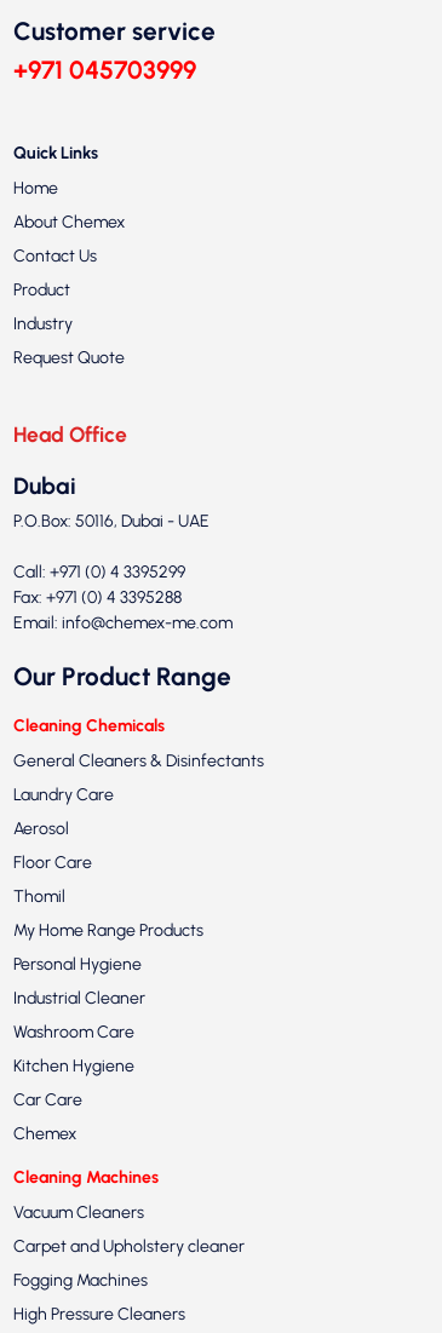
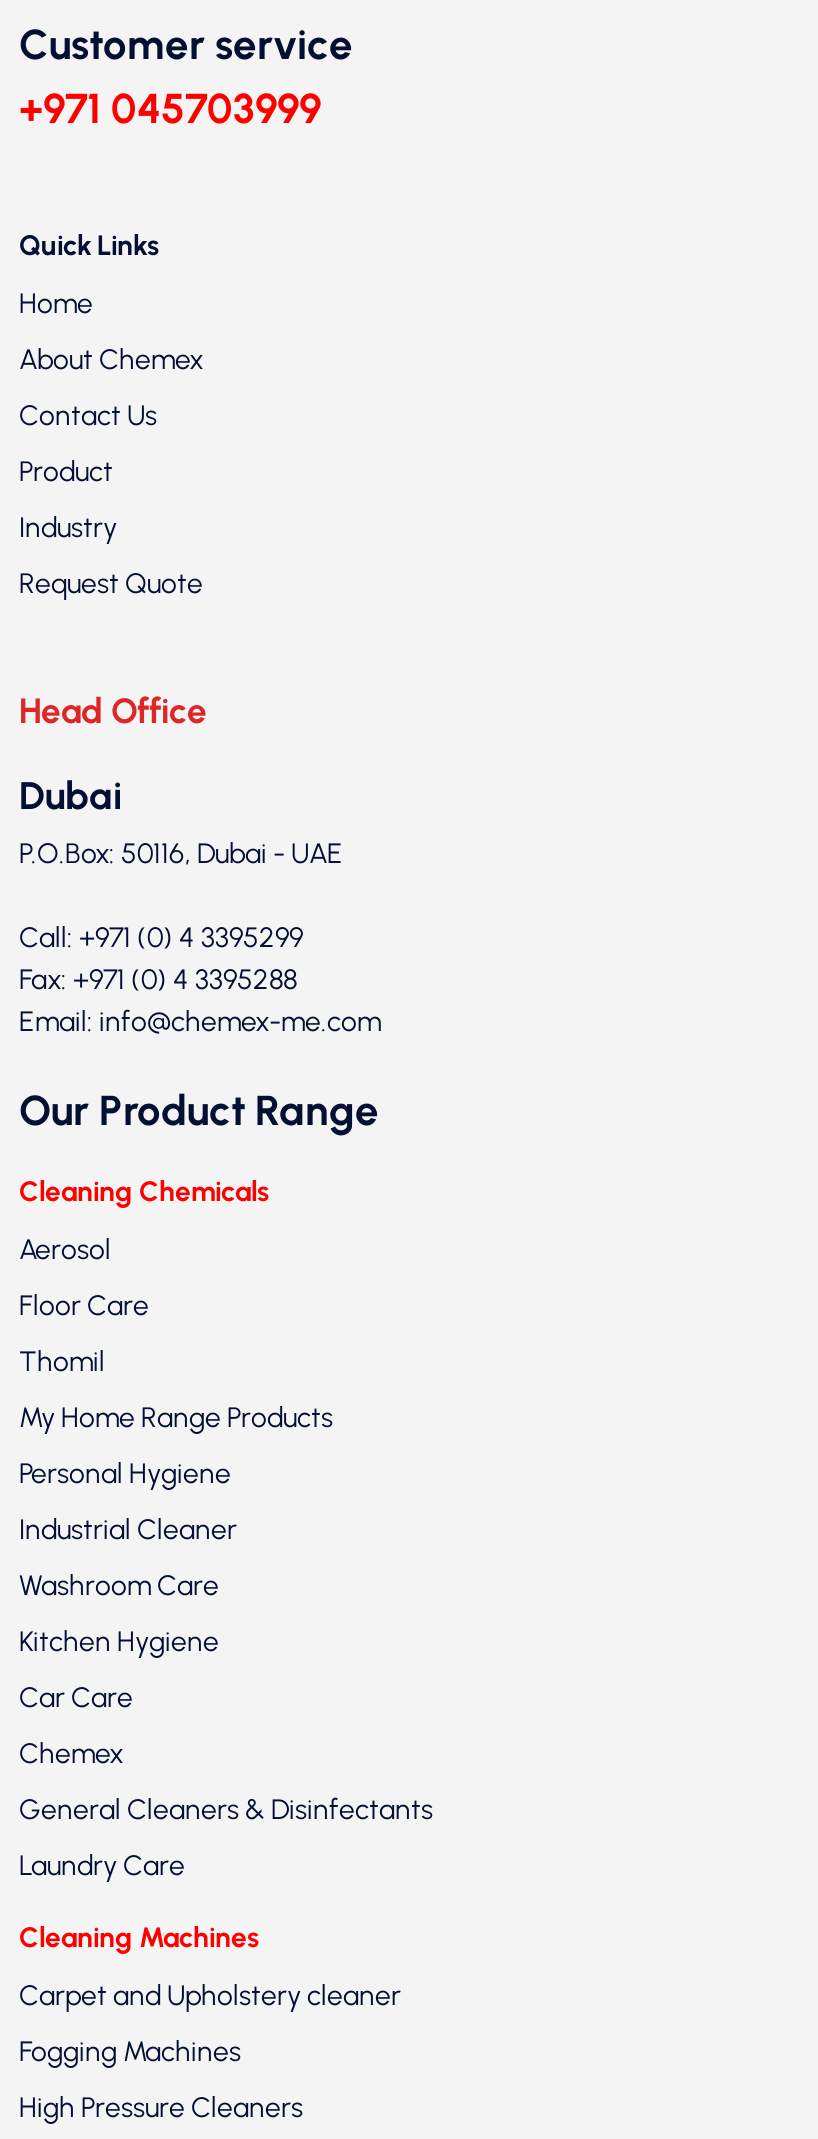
moved down: General Cleaners & Disinfectants | Laundry Care

moved up: Aerosol | Floor Care | Thomil | ... | Car Care | Chemex

- Vacuum Cleaners
